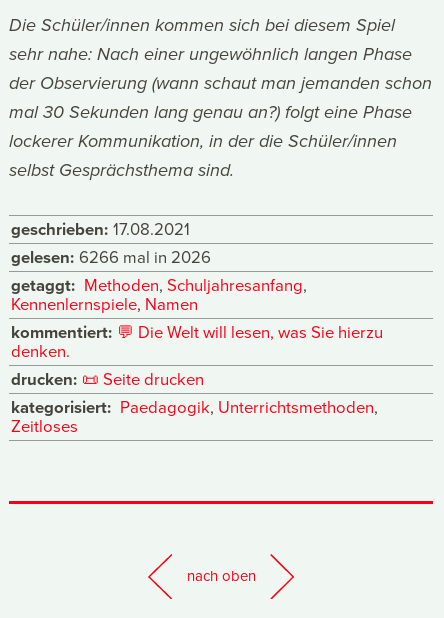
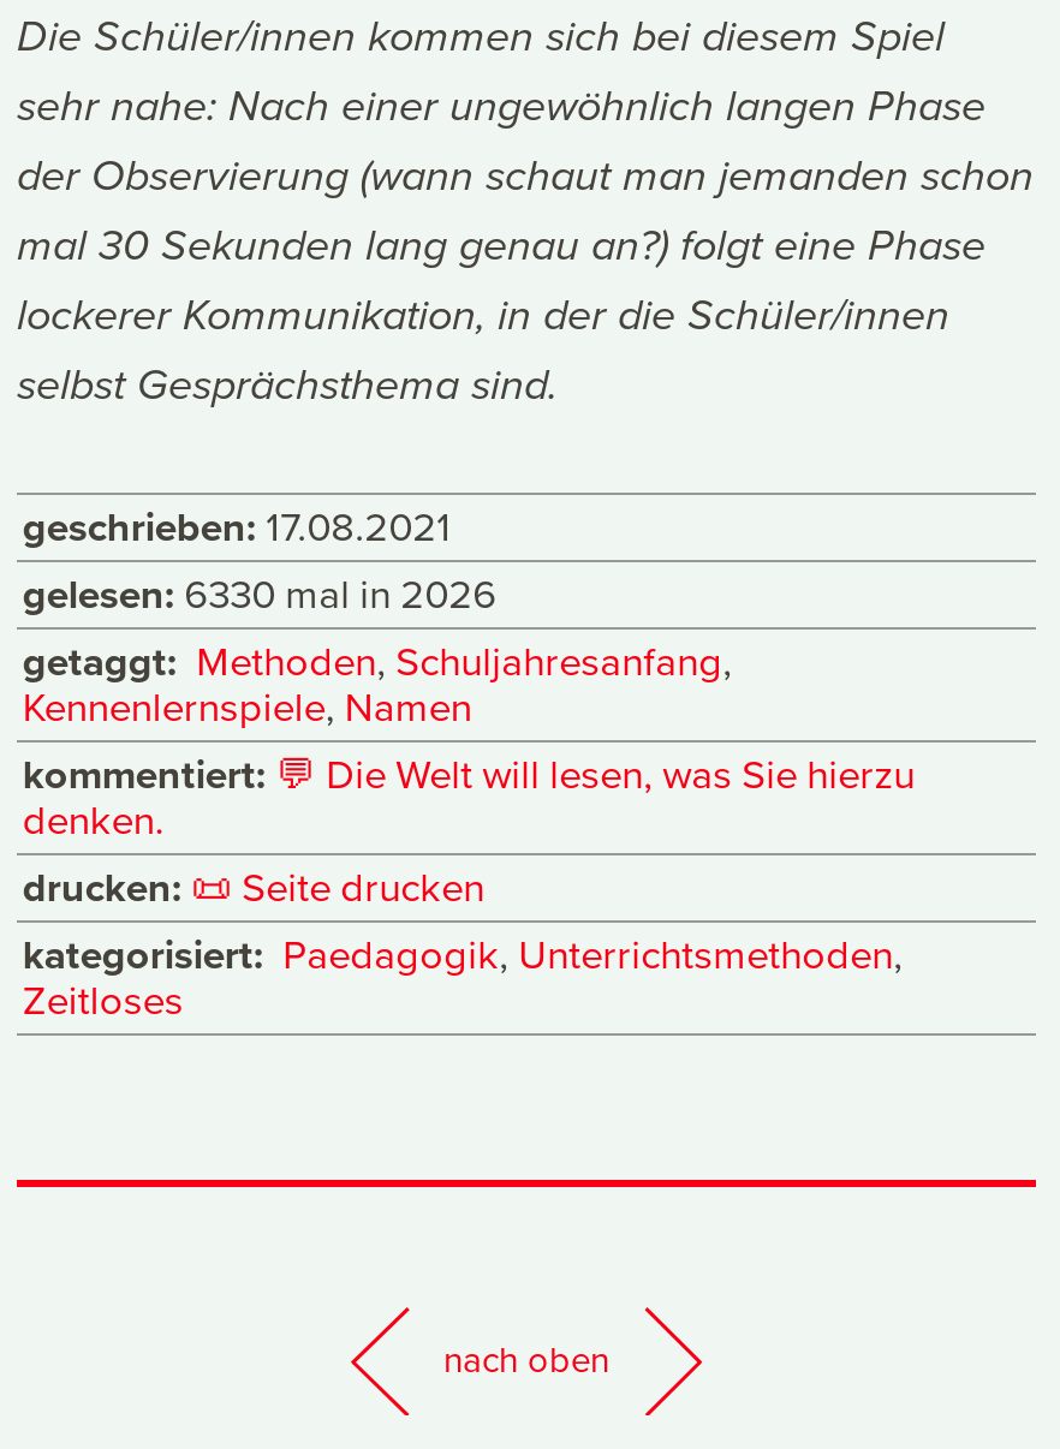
- gelesen: 6266 mal in 2026
+ gelesen: 6330 mal in 2026
